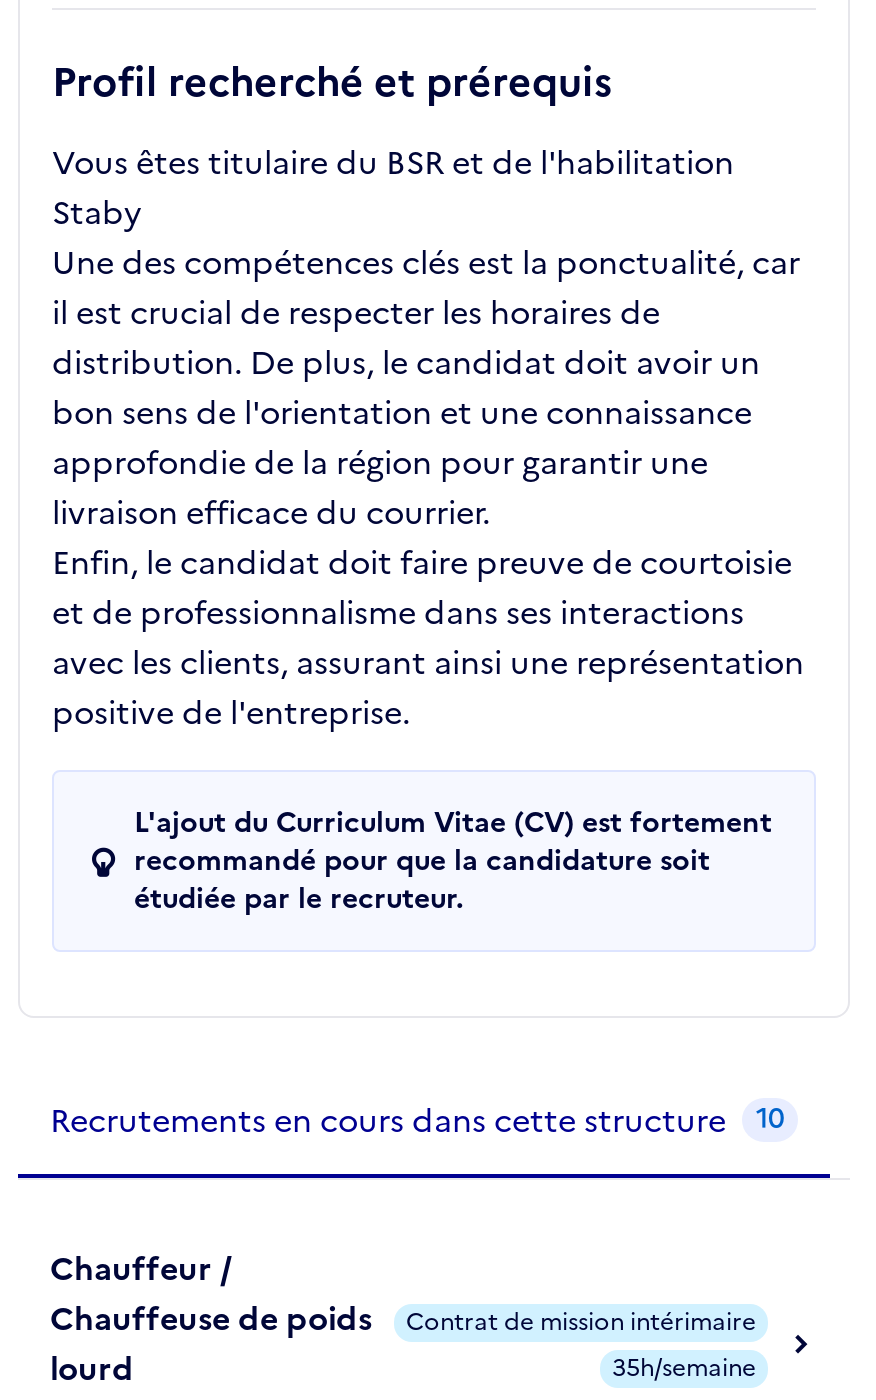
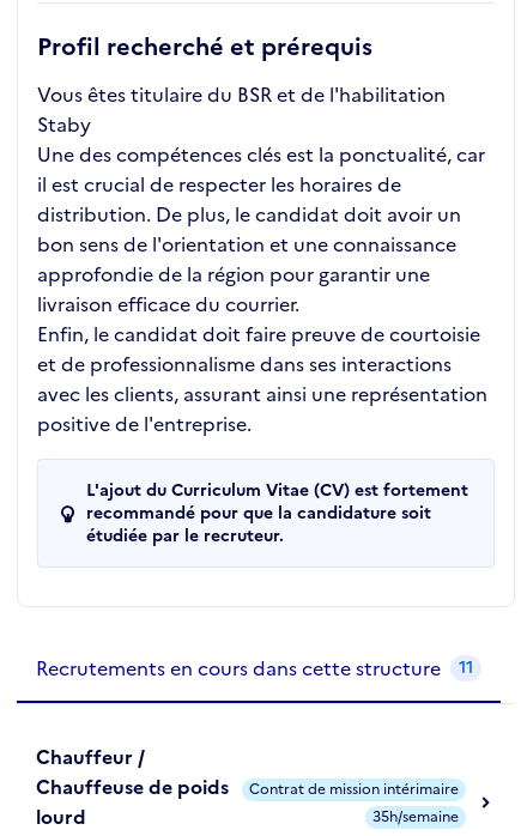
- 10
+ 11
